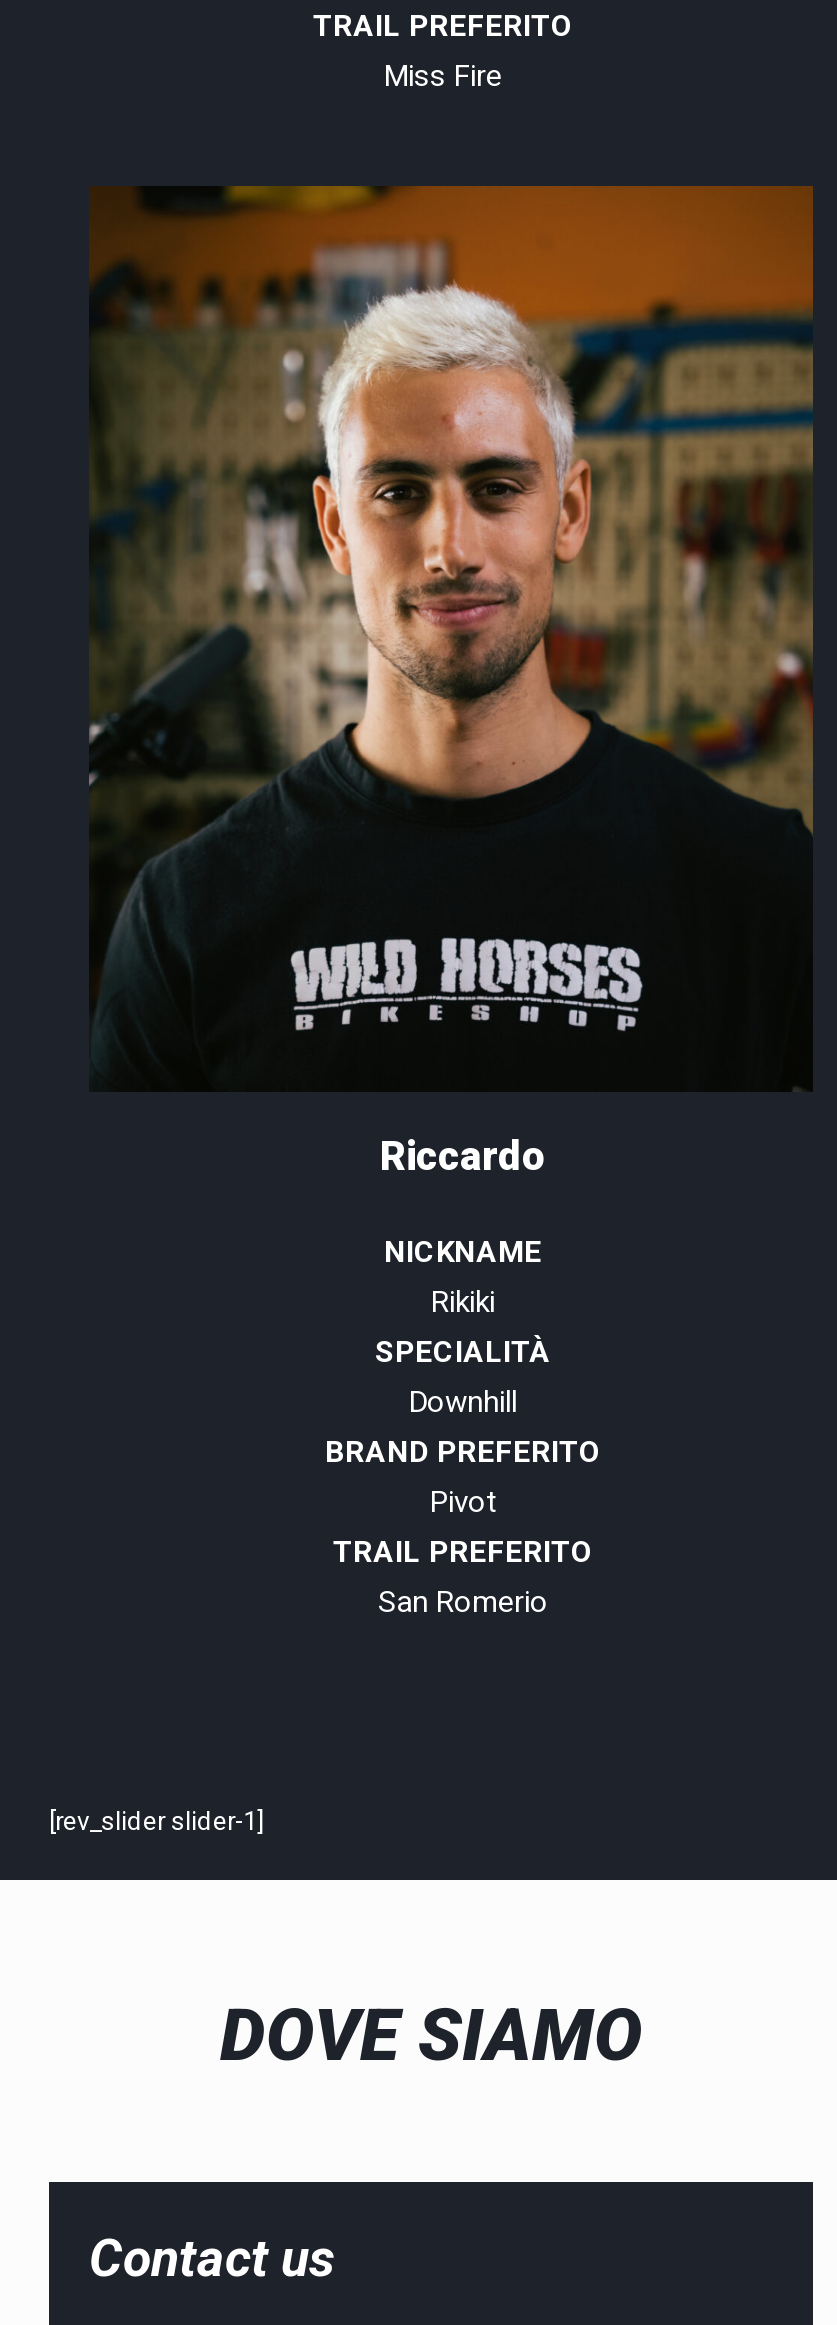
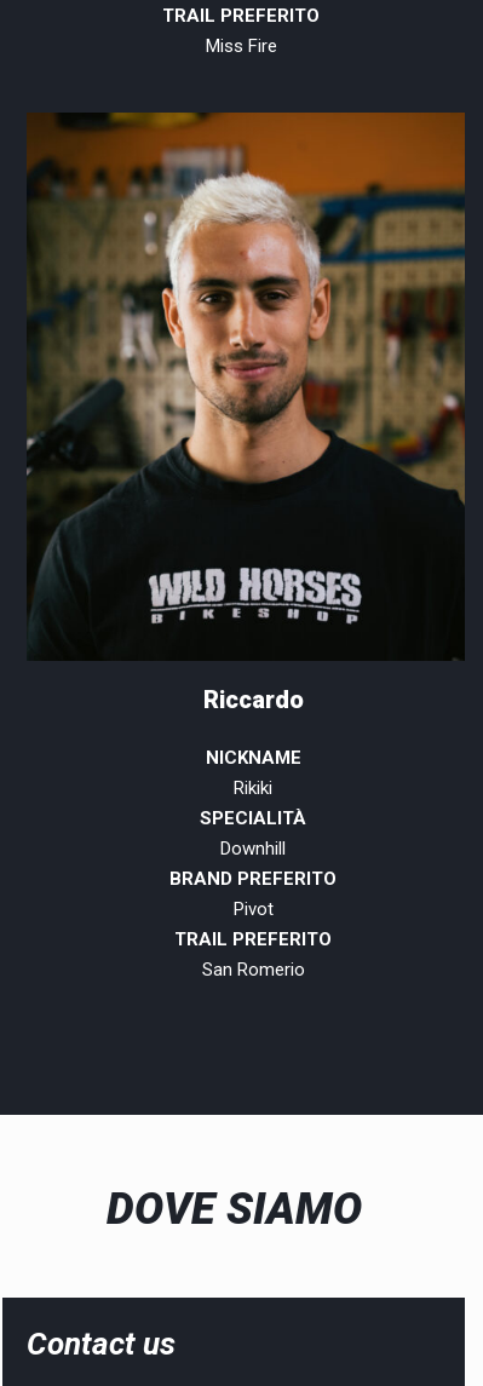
- [rev_slider slider-1]
